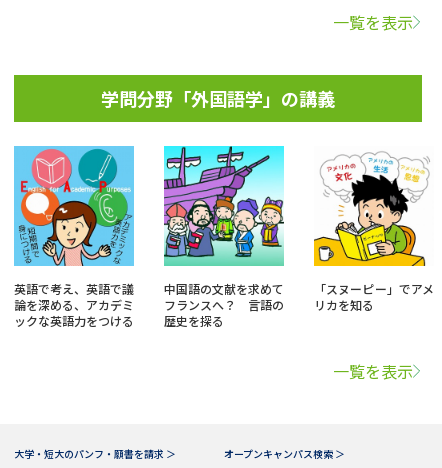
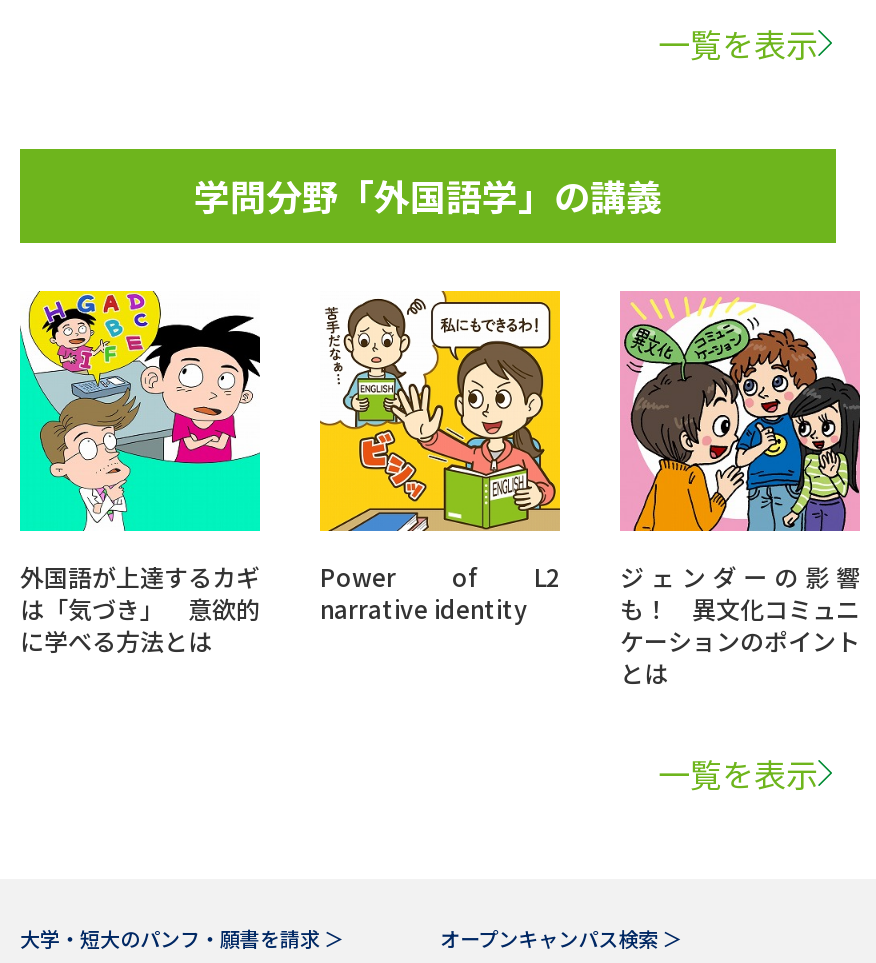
- [image]
- 英語で考え、英語で議
- 論を深める、アカデミ
- ックな英語力をつける
+ [image]
+ 外国語が上達するカギ
+ は「気づき」 意欲的
+ に学べる方法とは

- [image]
- 中国語の文献を求めて
- フランスへ？ 言語の
- 歴史を探る
+ [image]
+ Power of L2
+ narrative identity

- [image]
- 「スヌーピー」でアメ
- リカを知る
+ [image]
+ ジェンダーの影響
+ も！ 異文化コミュニ
+ ケーションのポイント
+ とは
